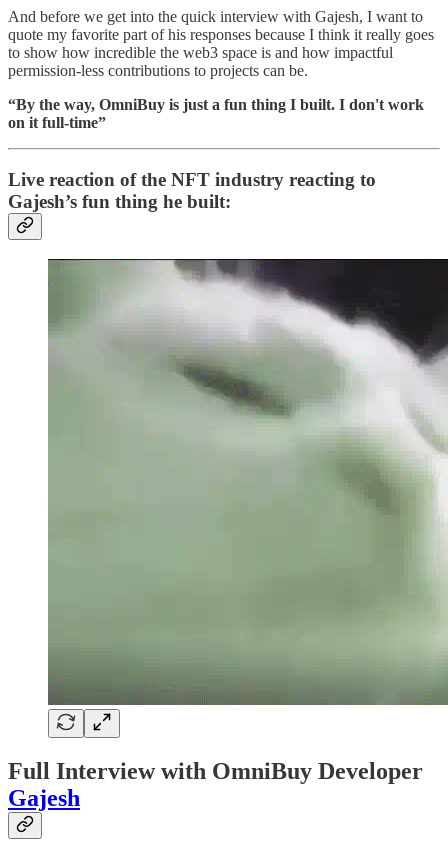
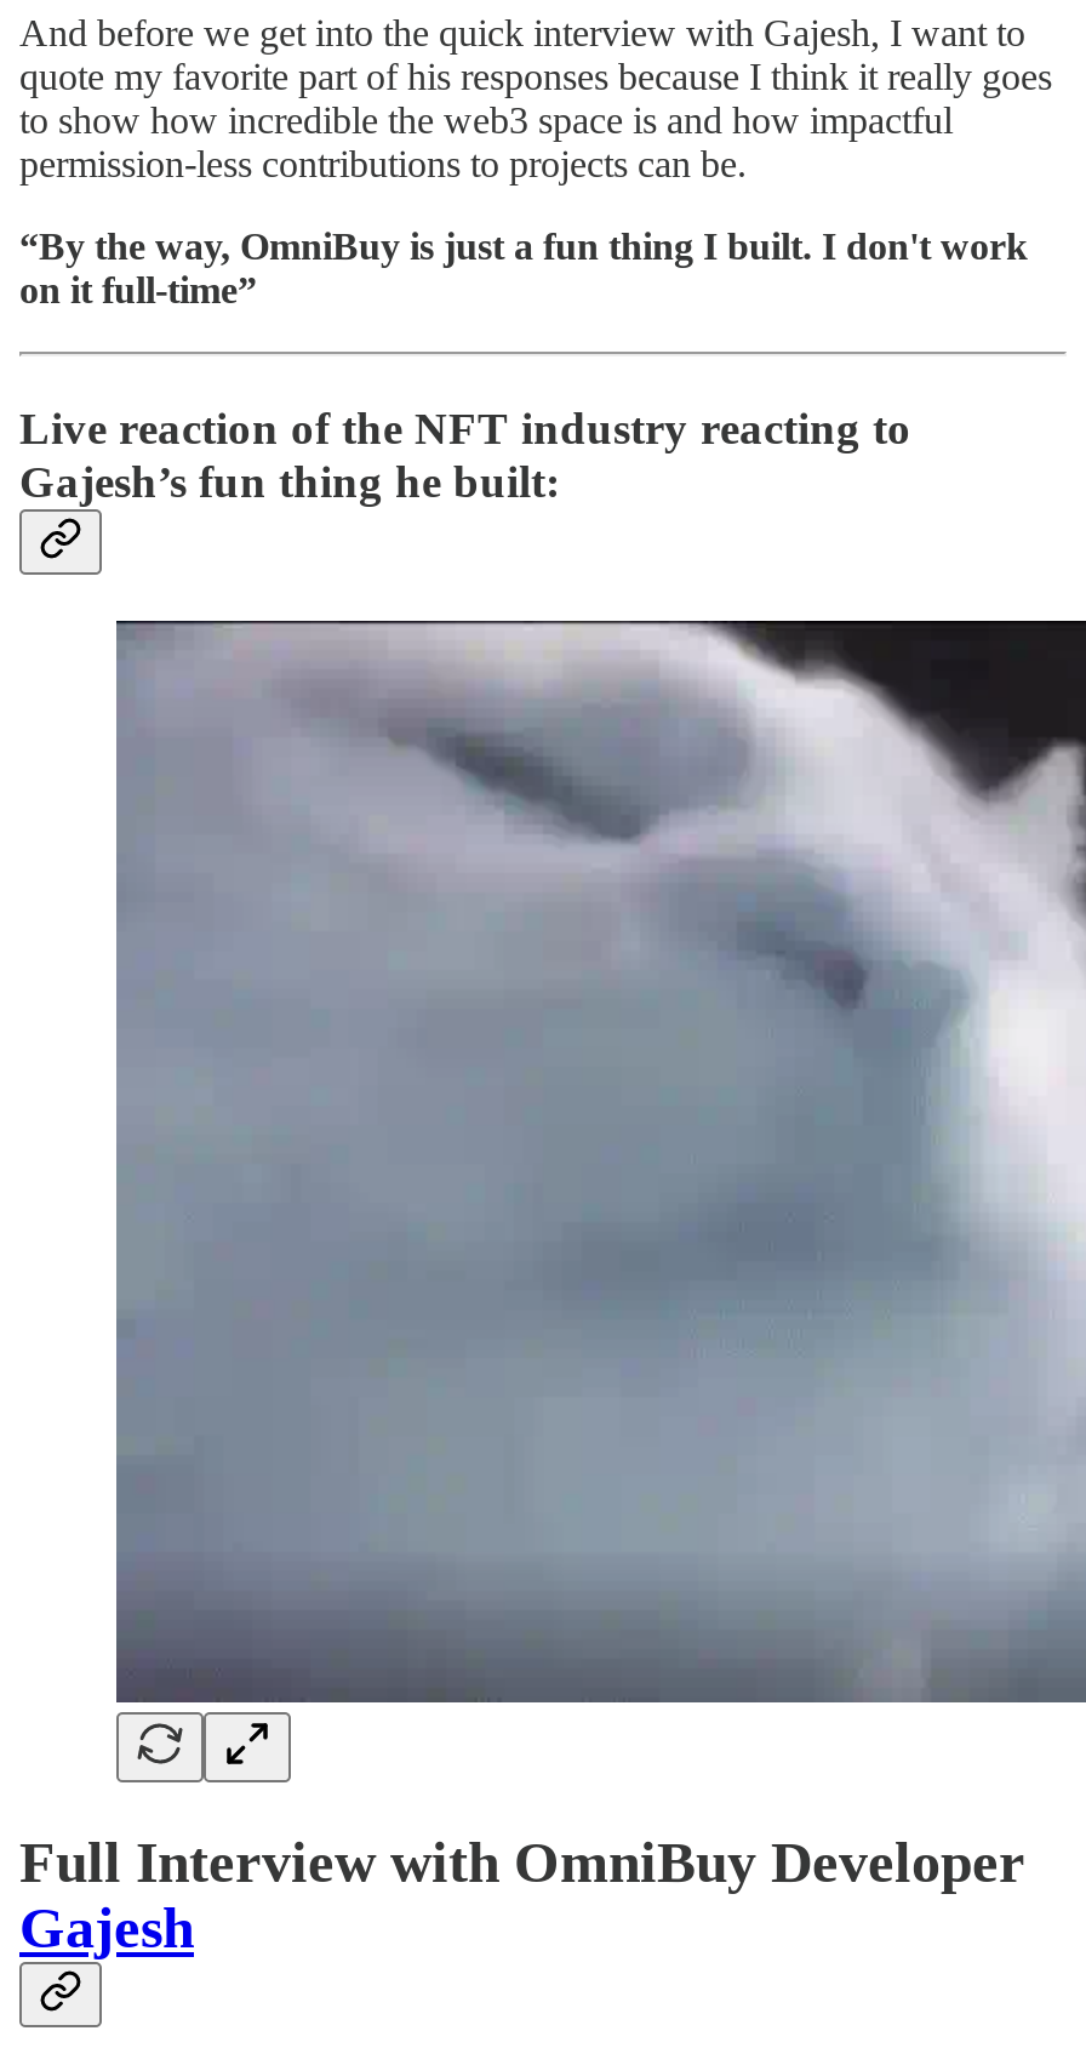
- [image]
+ [image]
